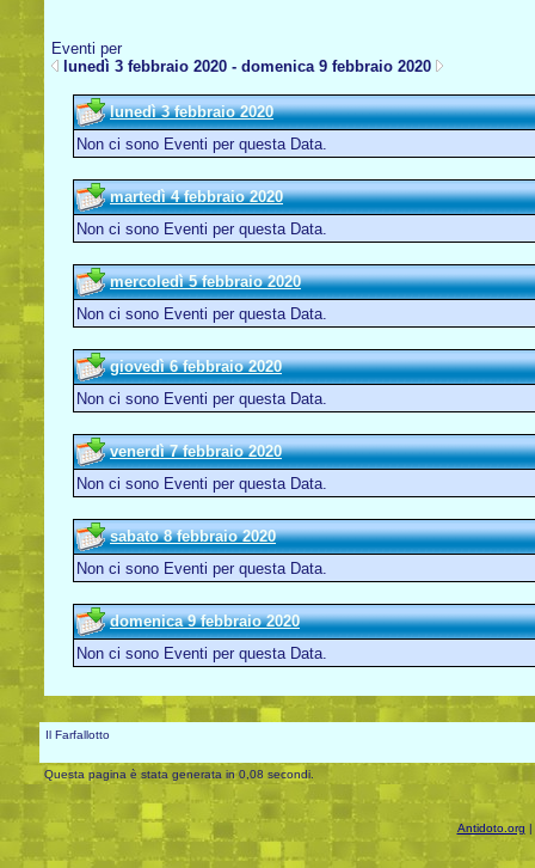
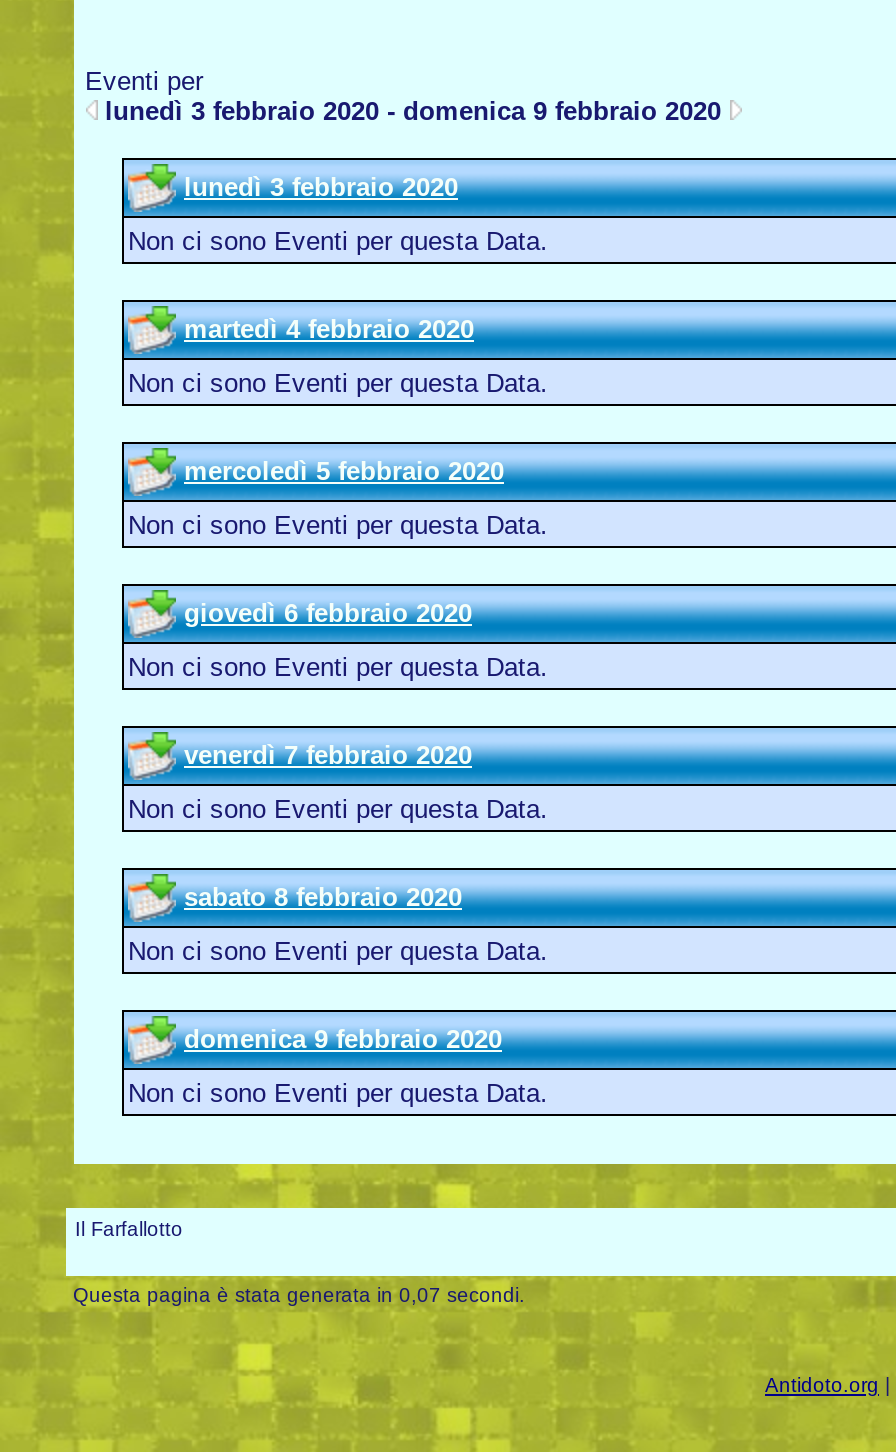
- Questa pagina è stata generata in 0,08 secondi.
+ Questa pagina è stata generata in 0,07 secondi.
